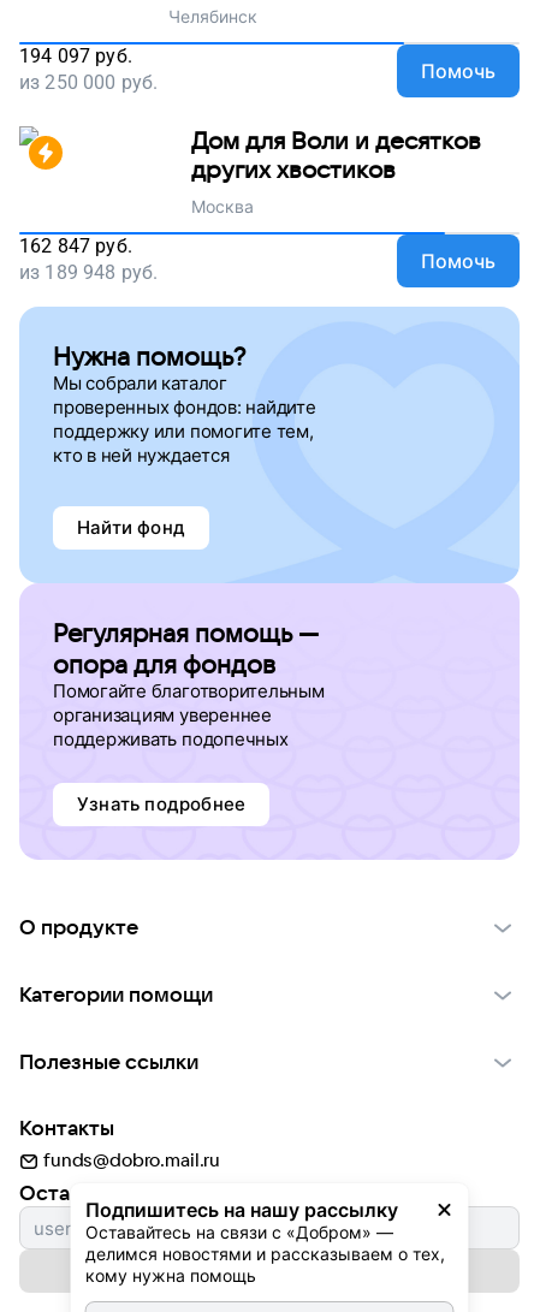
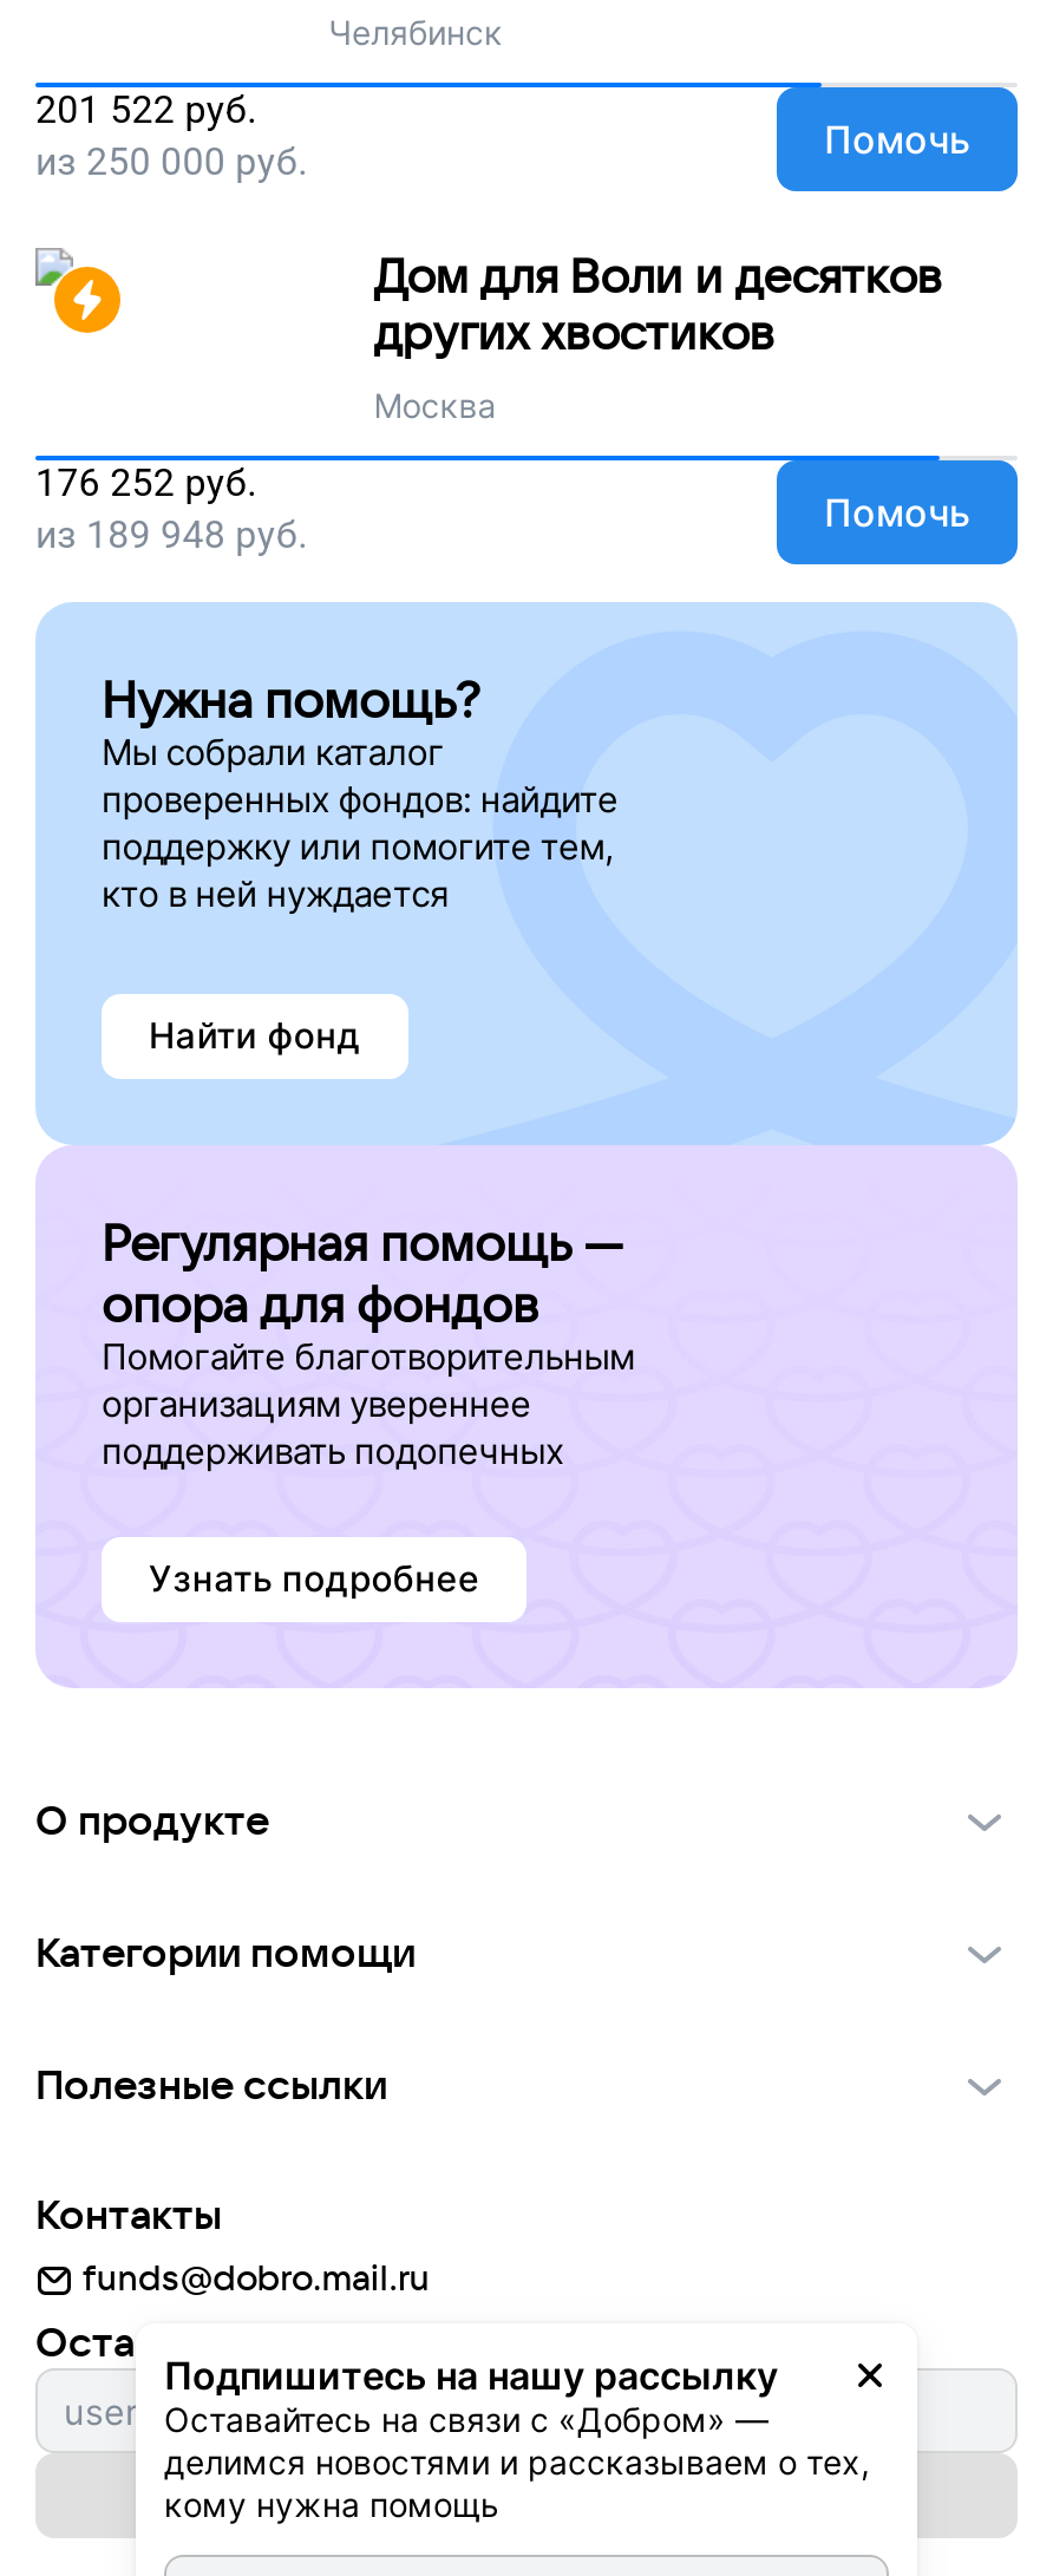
- 194 097 руб.
+ 201 522 руб.

- 162 847 руб.
+ 176 252 руб.
